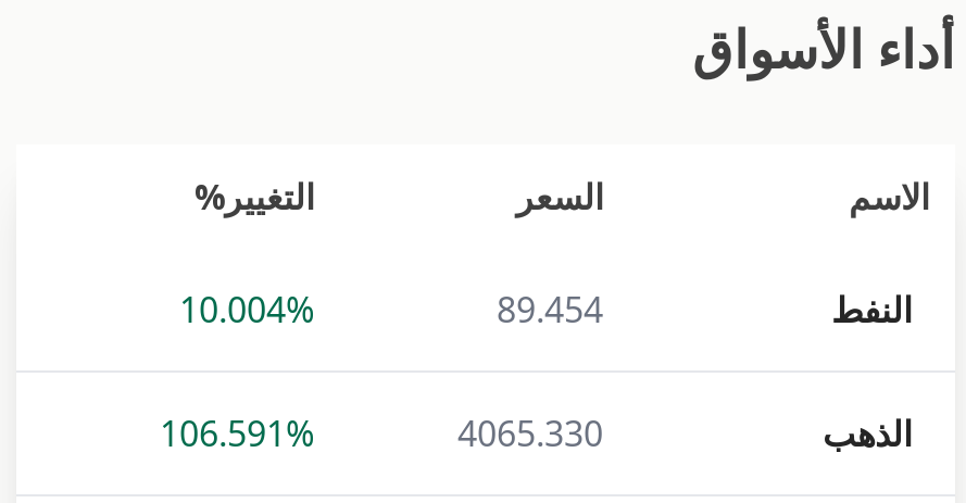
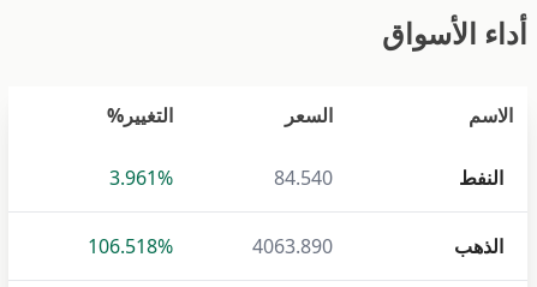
- 10.004%
+ 3.961%

- 89.454
+ 84.540

- 106.591%
+ 106.518%

- 4065.330
+ 4063.890
